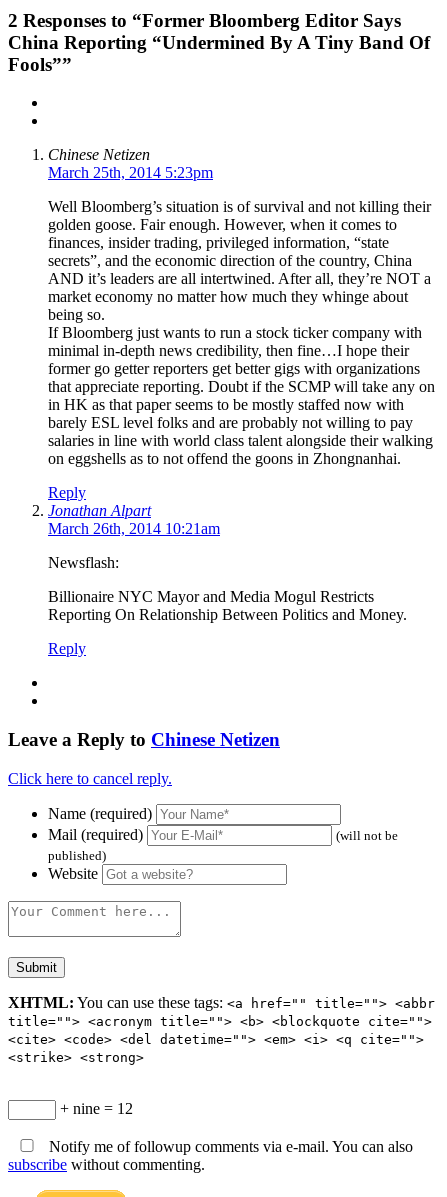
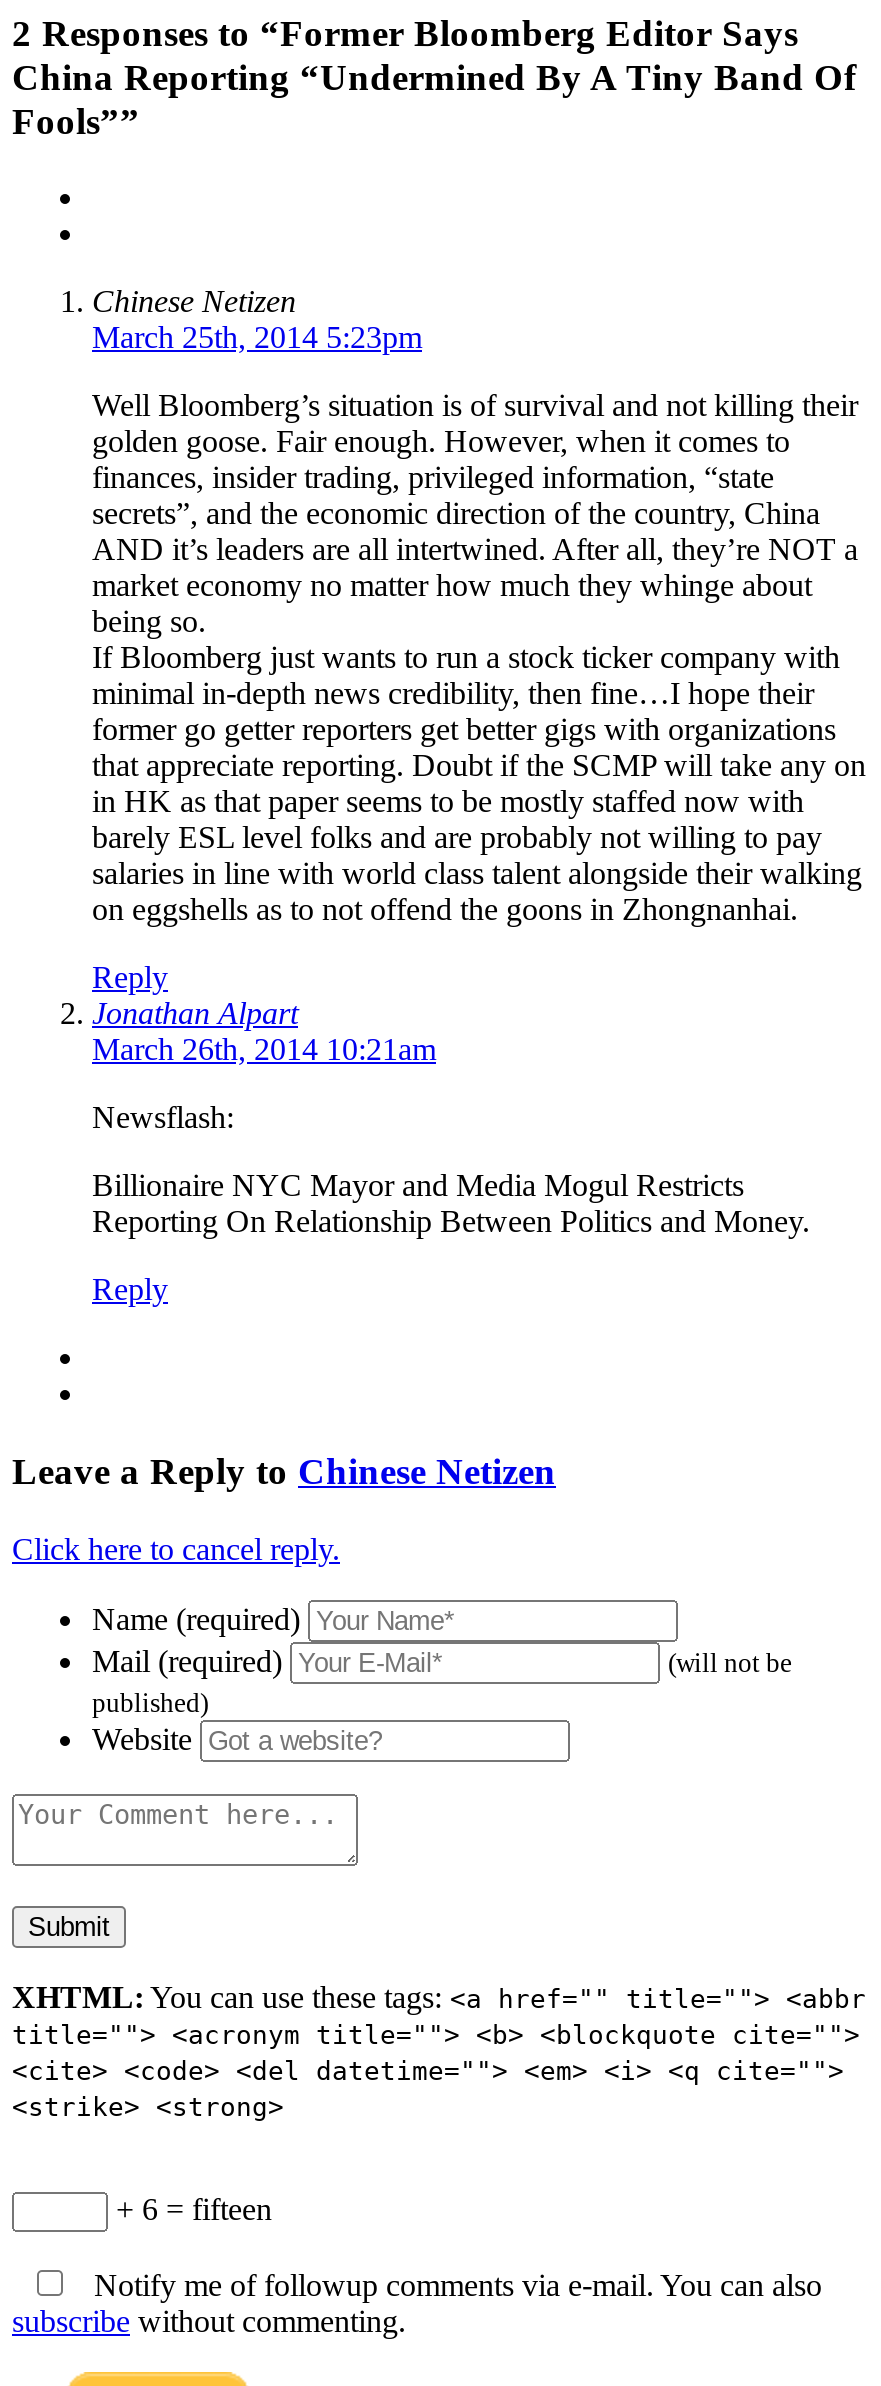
- + nine = 12
+ + 6 = fifteen
